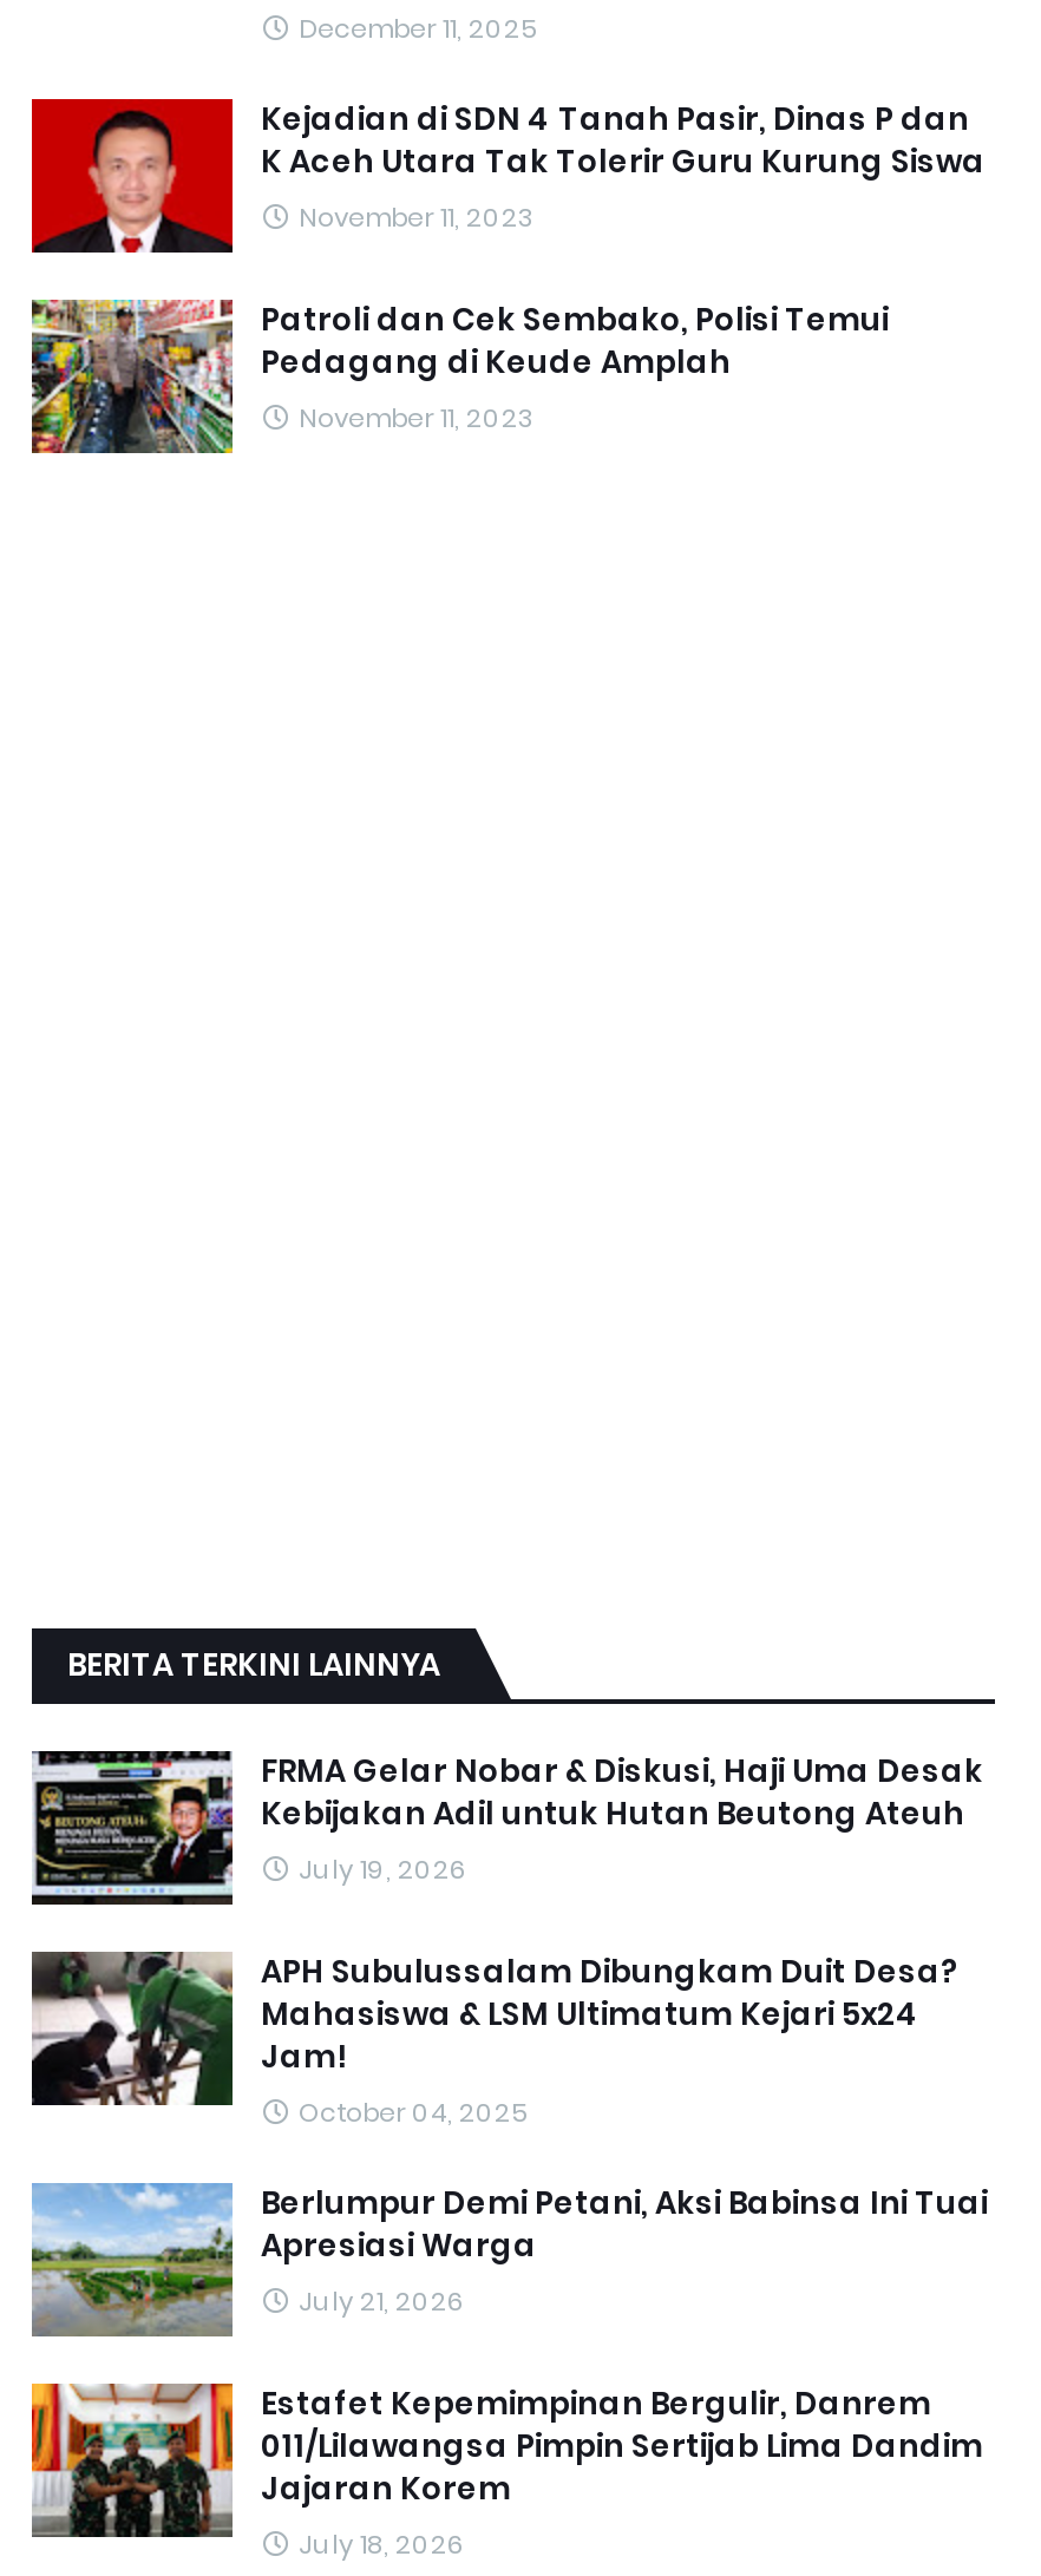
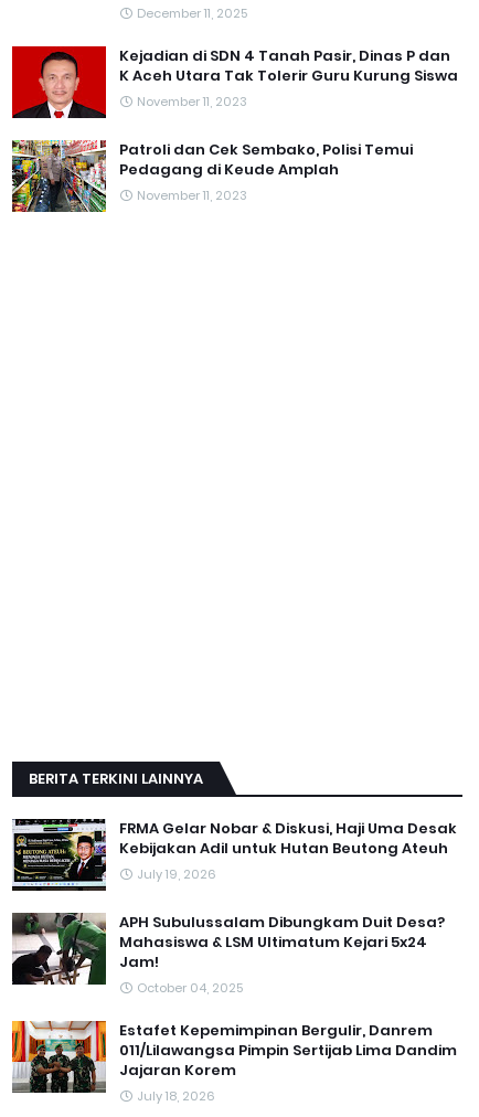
- [image]
- Berlumpur Demi Petani, Aksi Babinsa Ini Tuai
- Apresiasi Warga
- July 21, 2026
